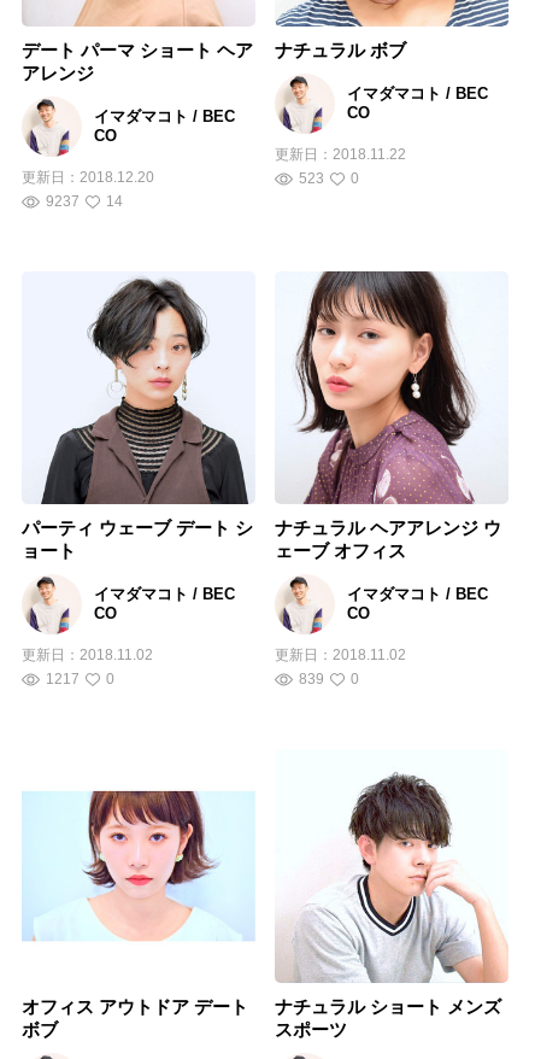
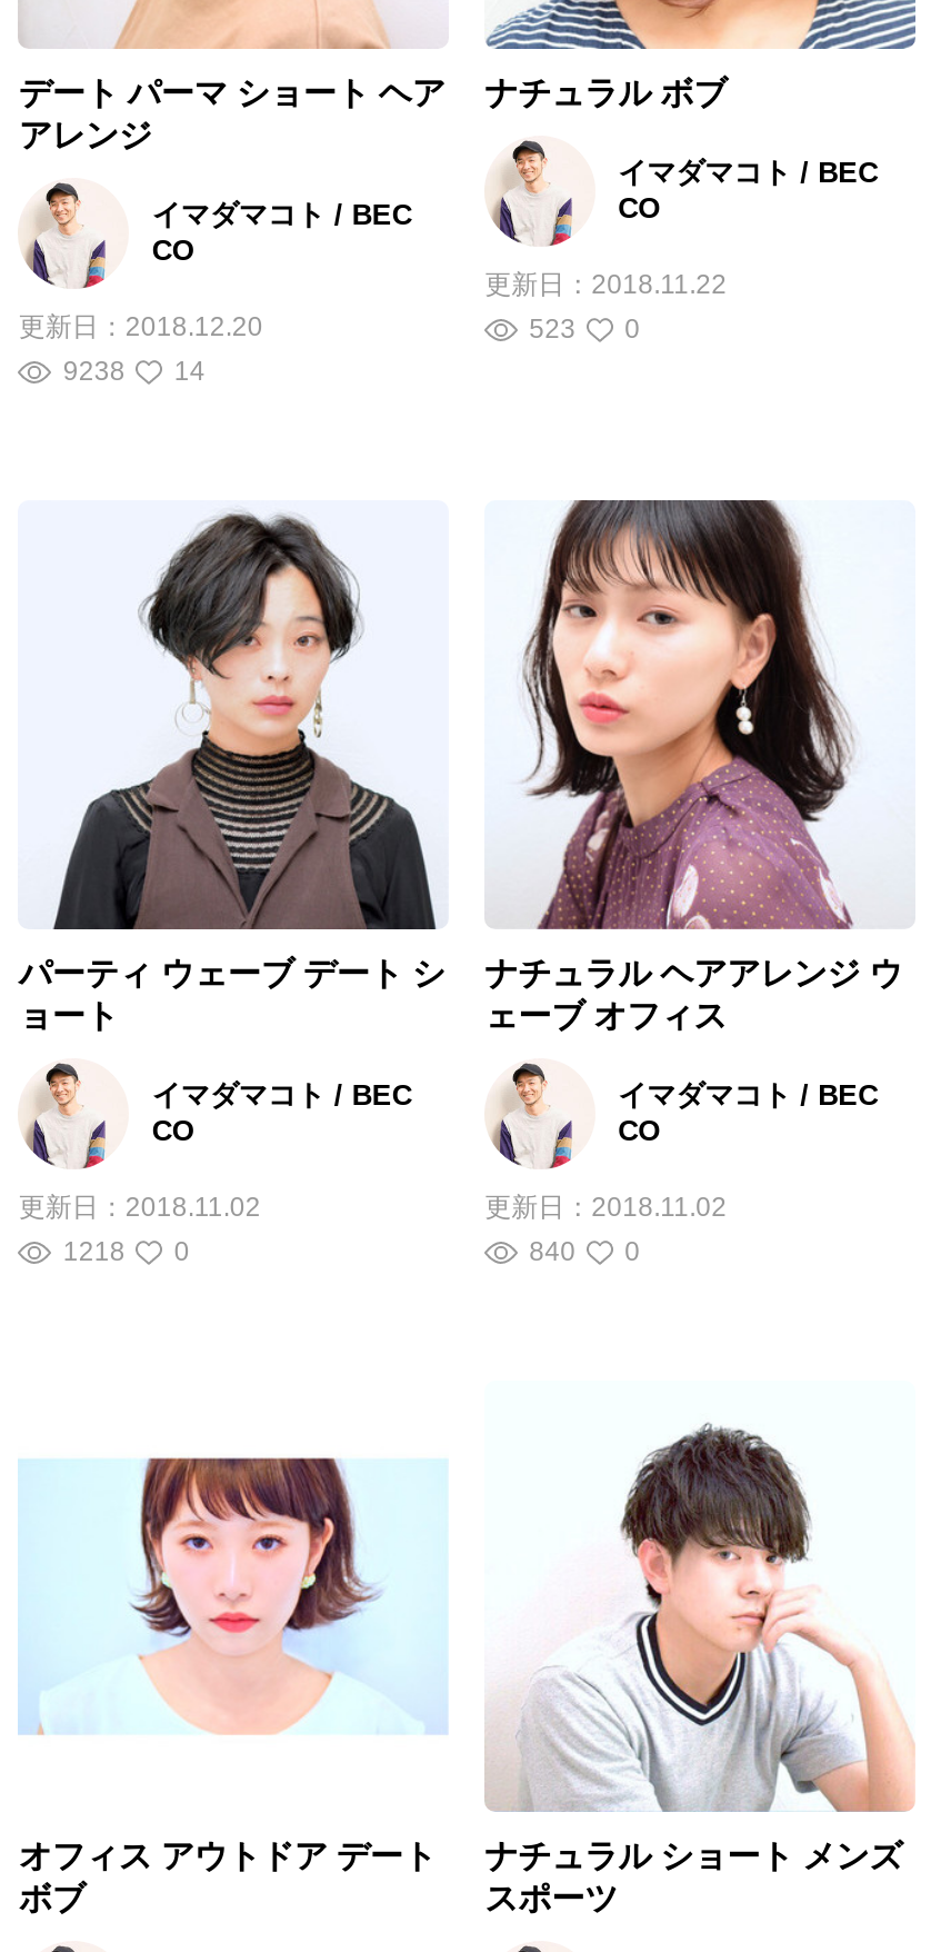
- 9237 14
+ 9238 14

- 1217 0
+ 1218 0

- 839 0
+ 840 0
